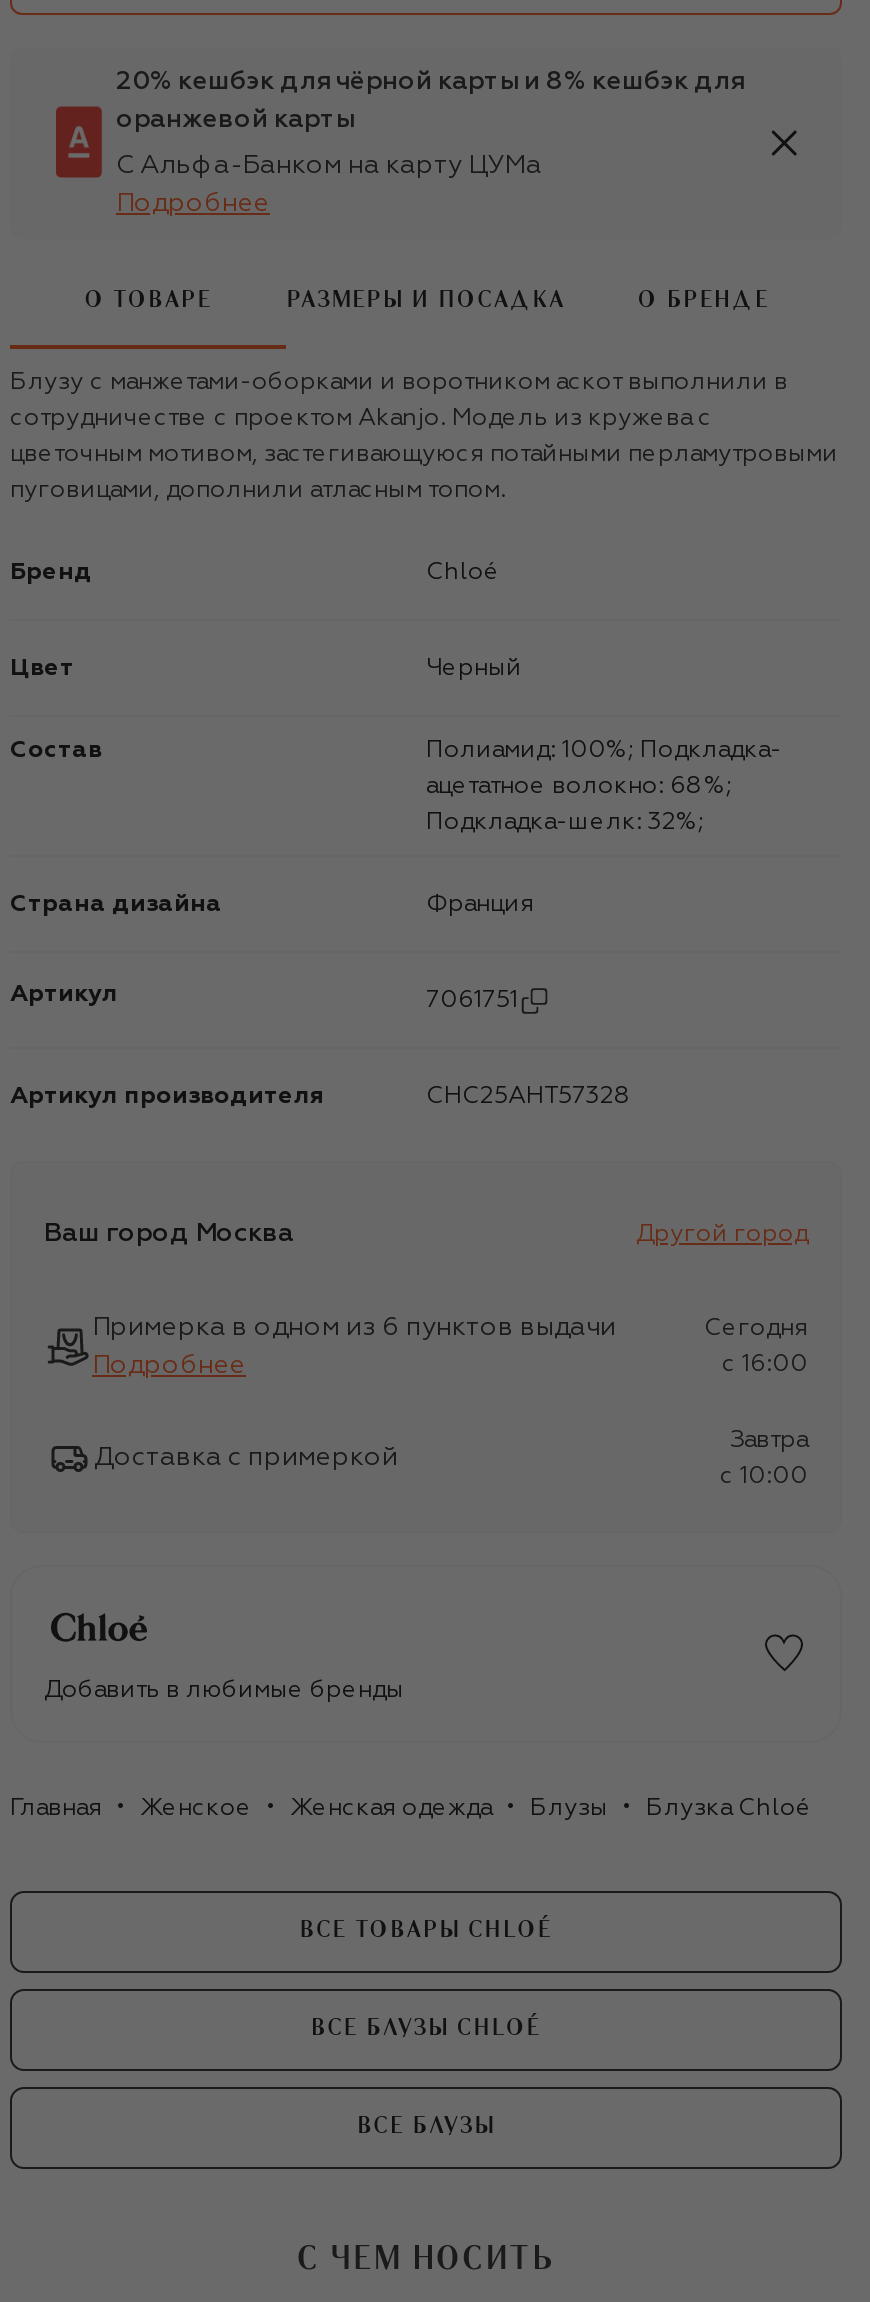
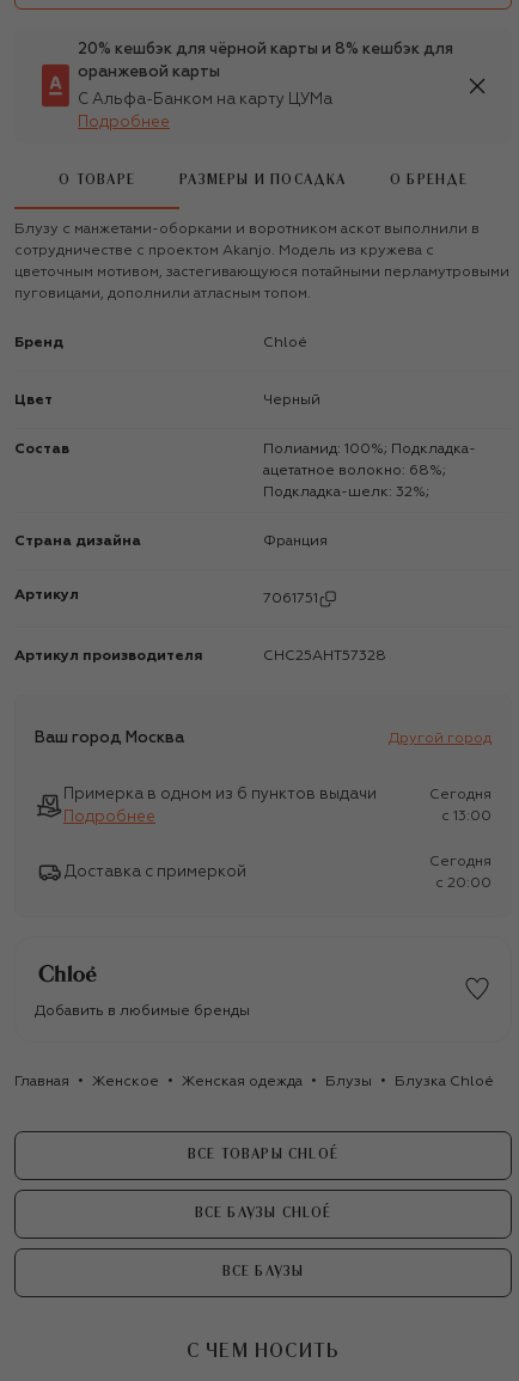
- c 16:00
+ c 13:00

- Завтра
+ Сегодня

- c 10:00
+ c 20:00
